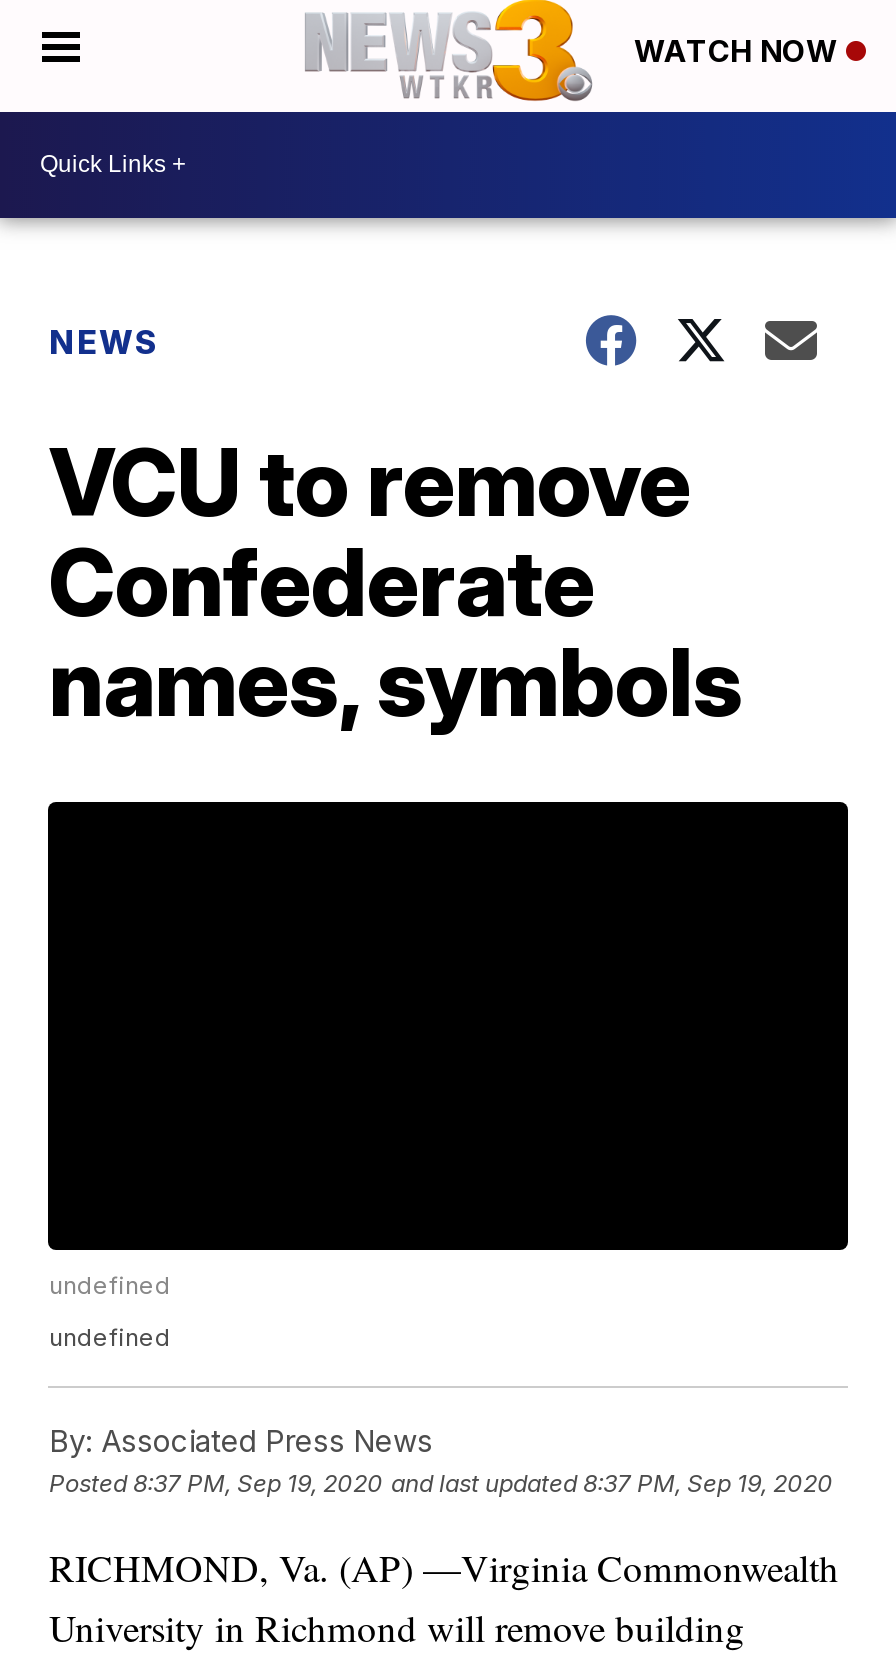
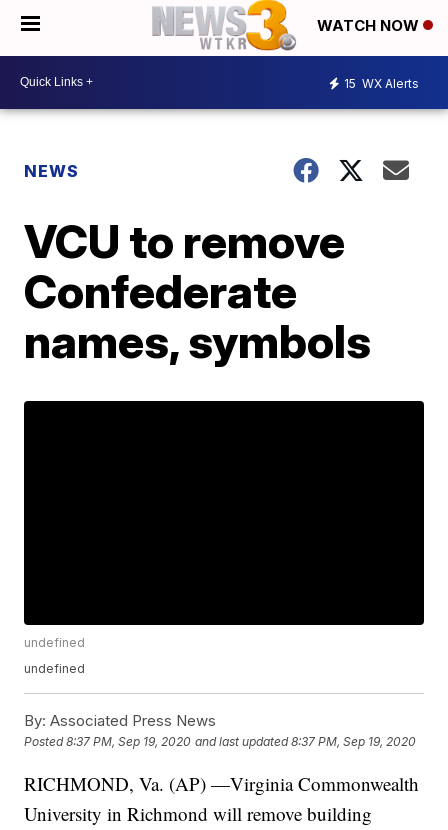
+ 15 WX Alerts
